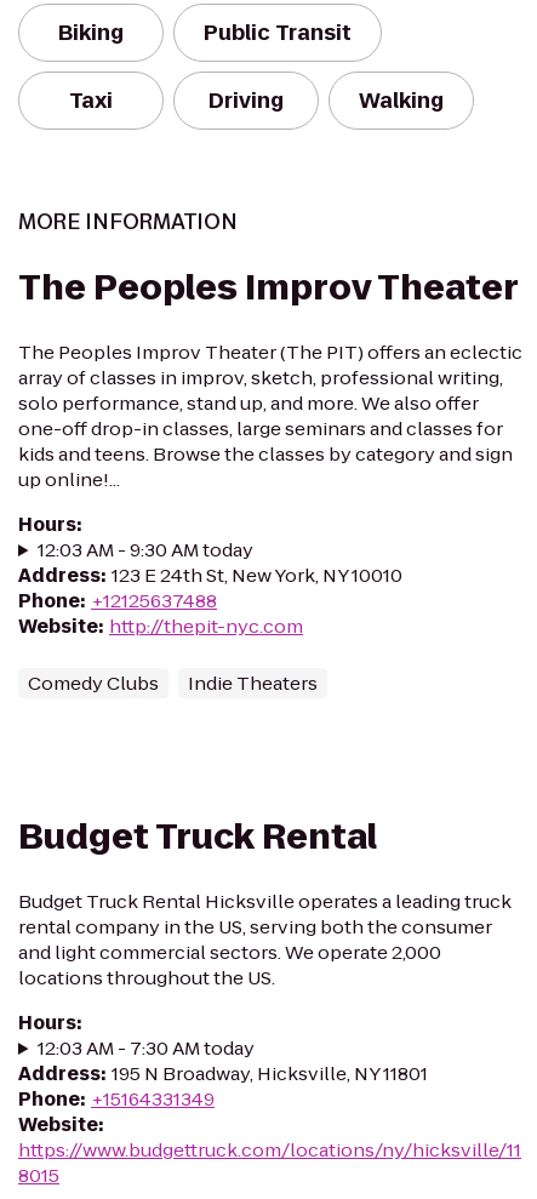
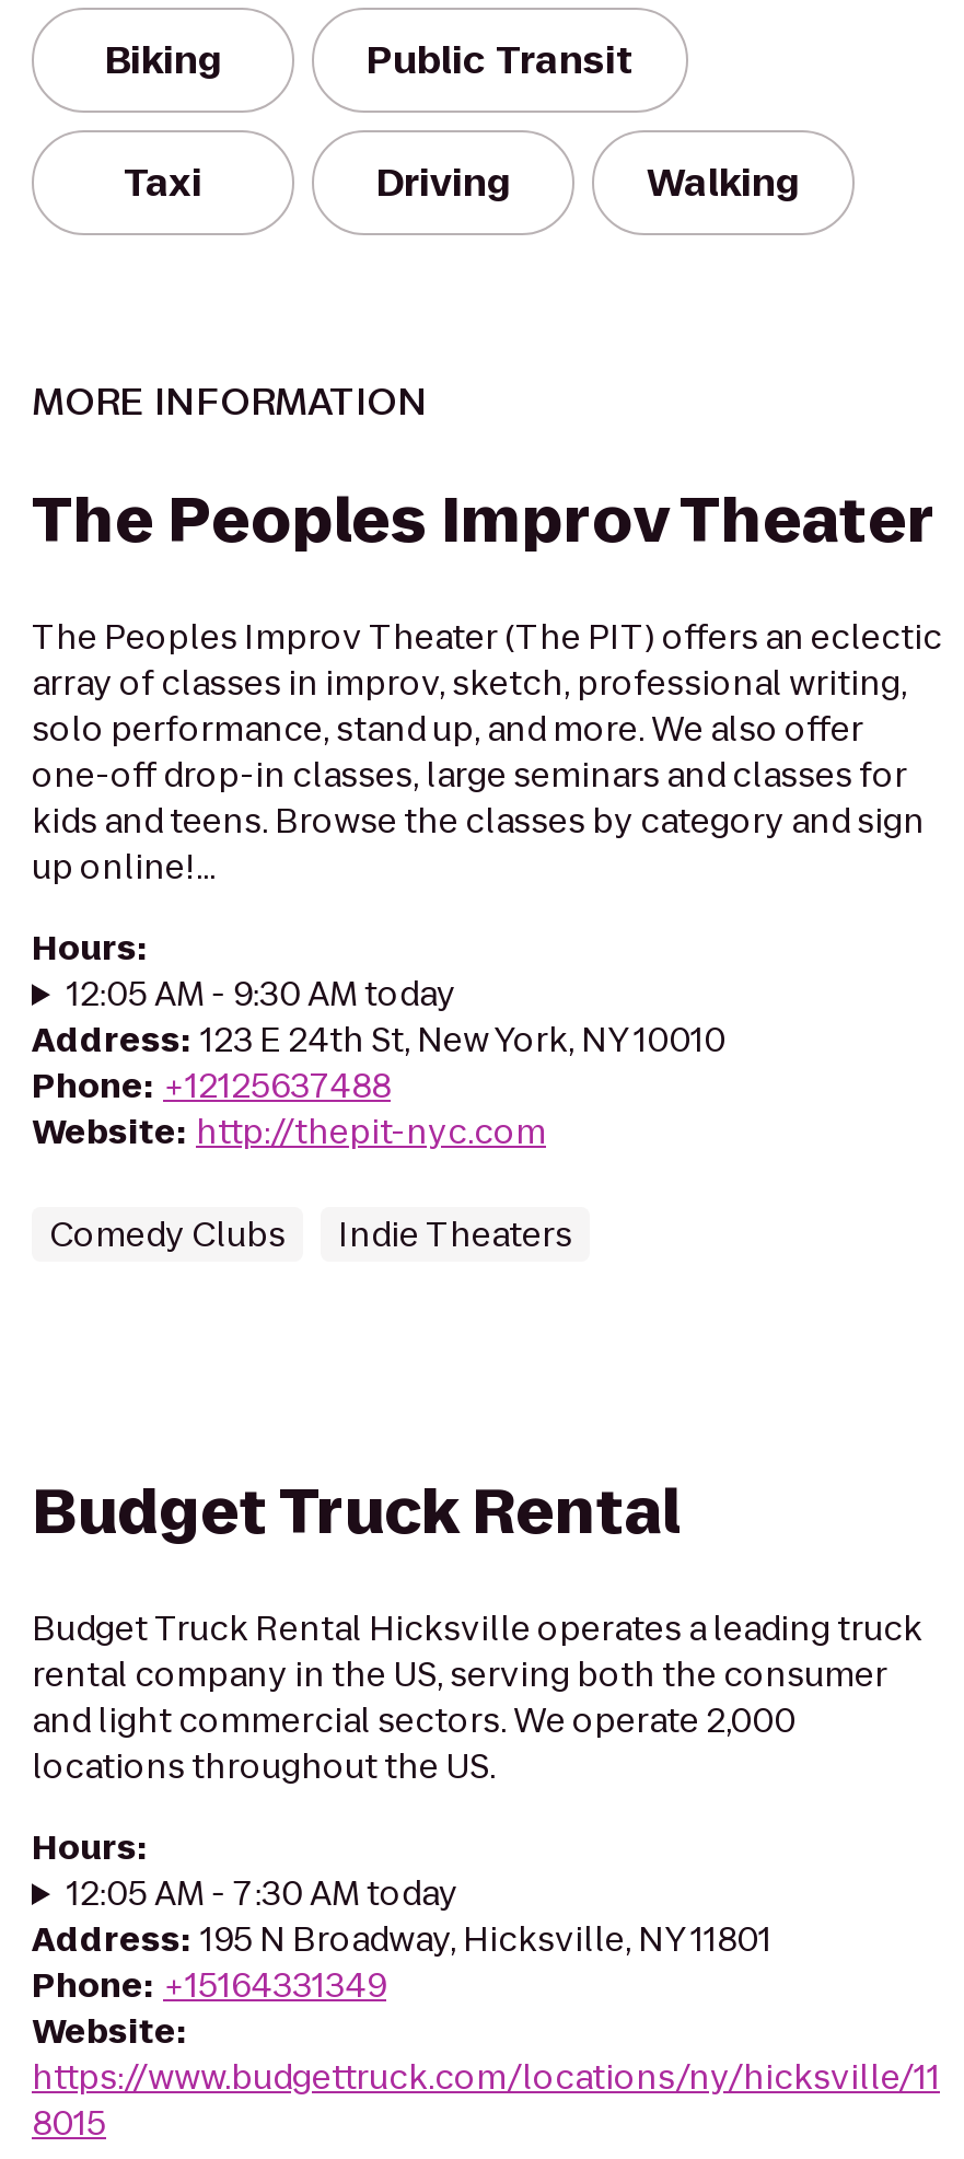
- 12:03 AM - 9:30 AM today
+ 12:05 AM - 9:30 AM today

- 12:03 AM - 7:30 AM today
+ 12:05 AM - 7:30 AM today
